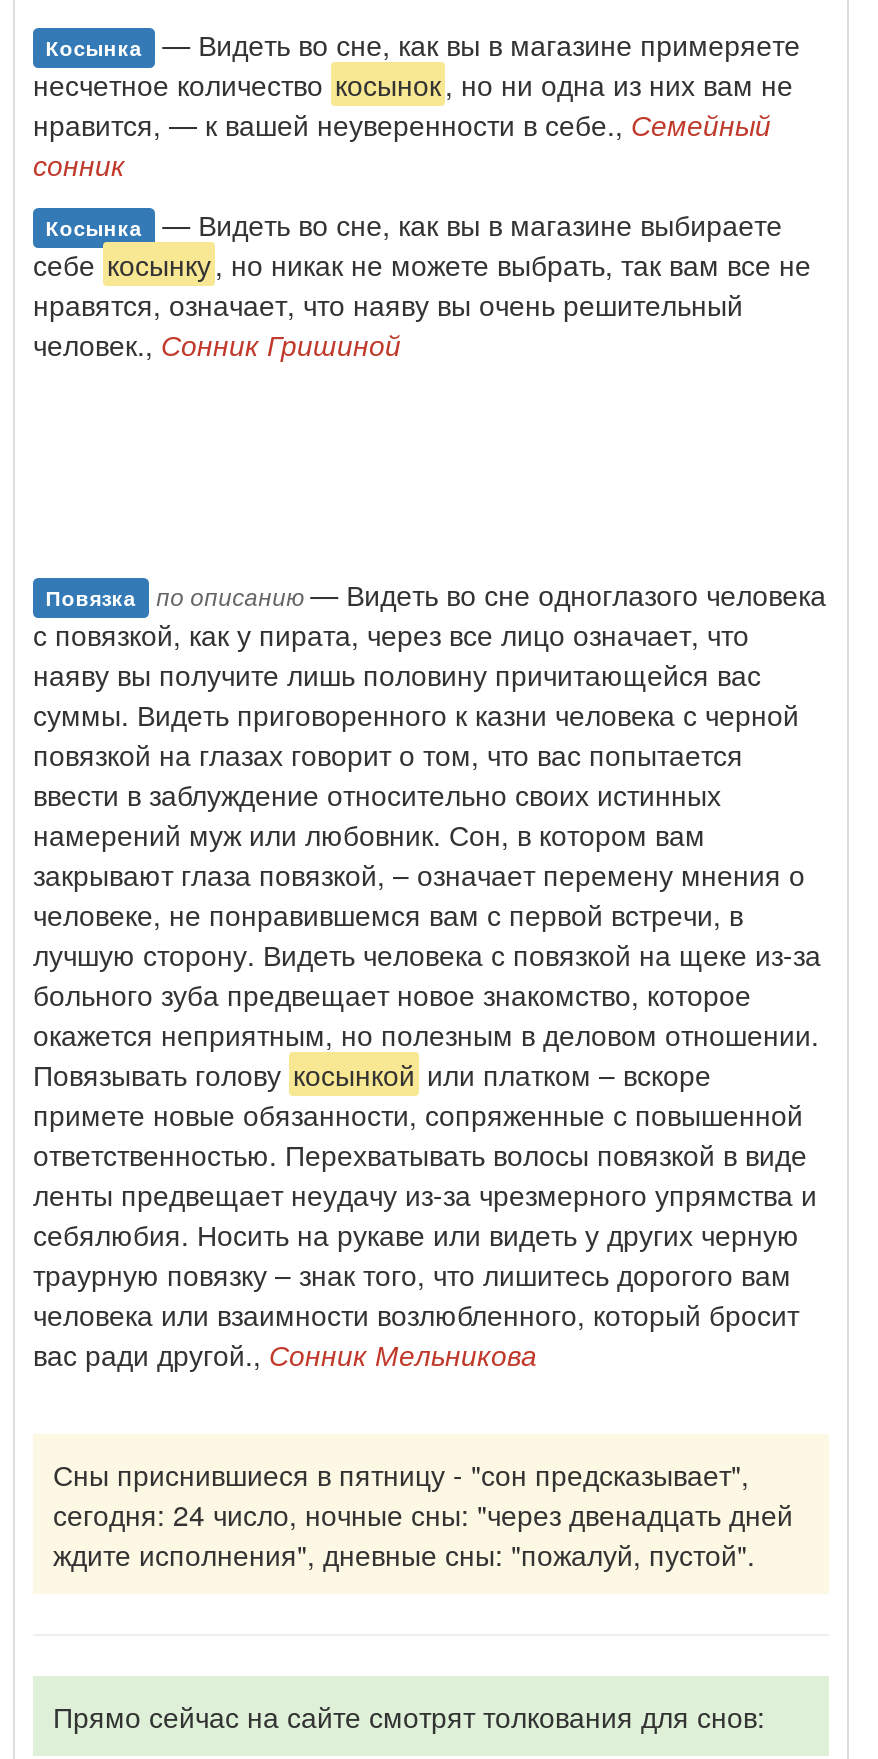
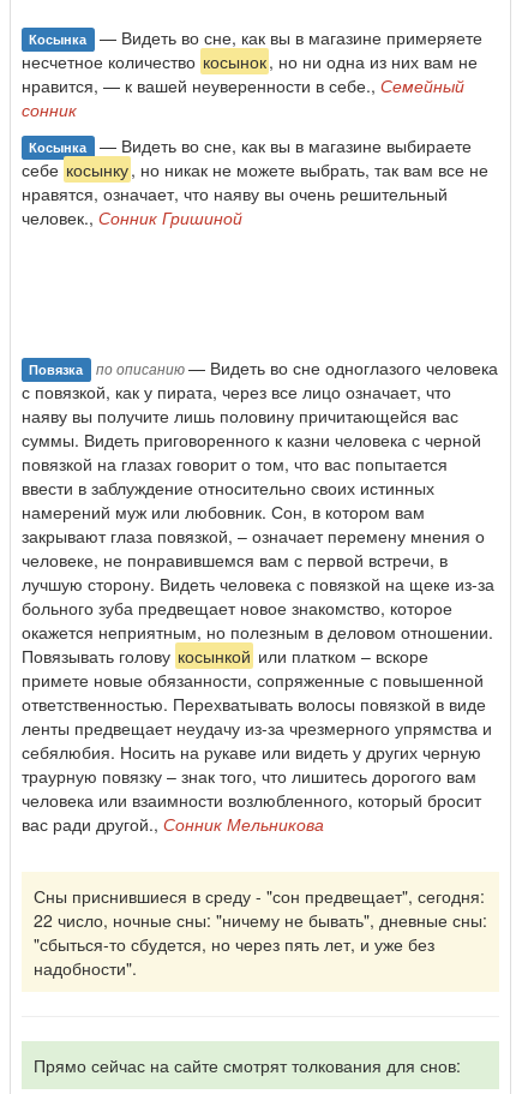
- Сны приснившиеся в пятницу - "сон предсказывает",
- сегодня: 24 число, ночные сны: "через двенадцать дней
- ждите исполнения", дневные сны: "пожалуй, пустой".
+ Сны приснившиеся в среду - "сон предвещает", сегодня:
+ 22 число, ночные сны: "ничему не бывать", дневные сны:
+ "сбыться-то сбудется, но через пять лет, и уже без
+ надобности".
